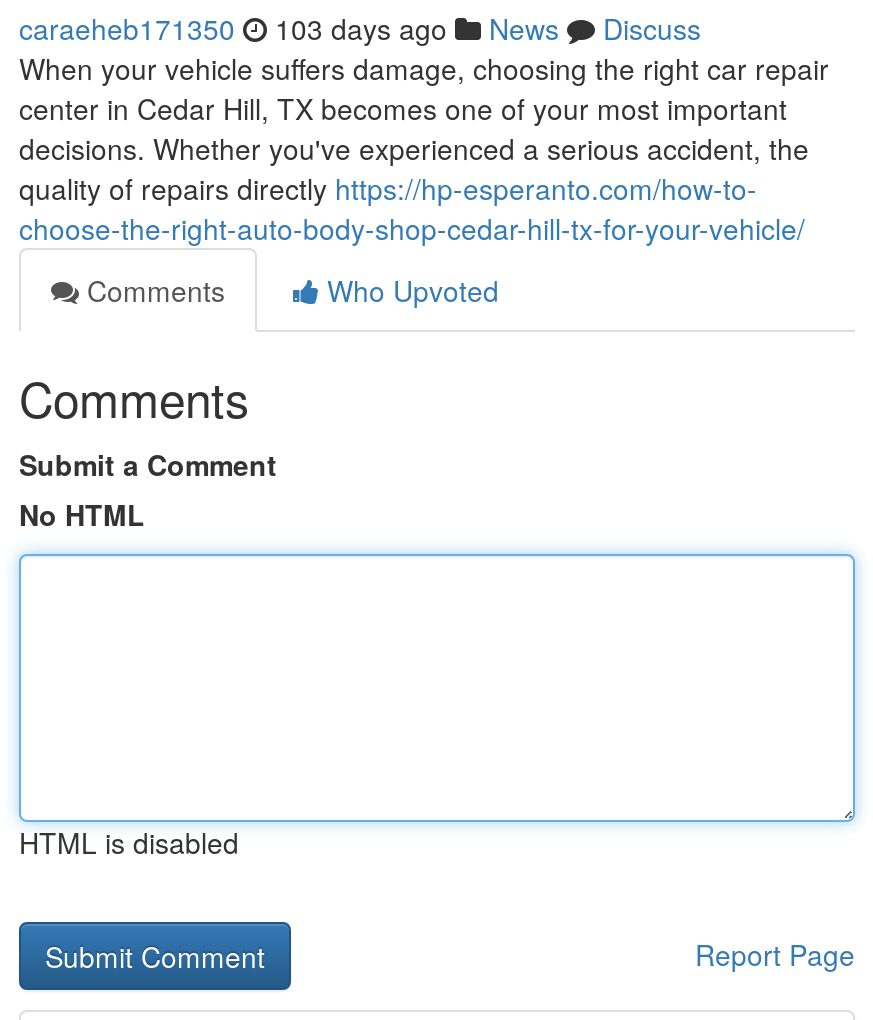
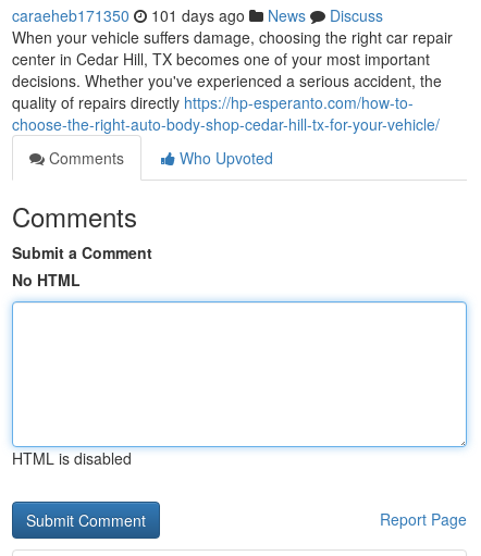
- caraeheb171350 103 days ago News Discuss
+ caraeheb171350 101 days ago News Discuss
